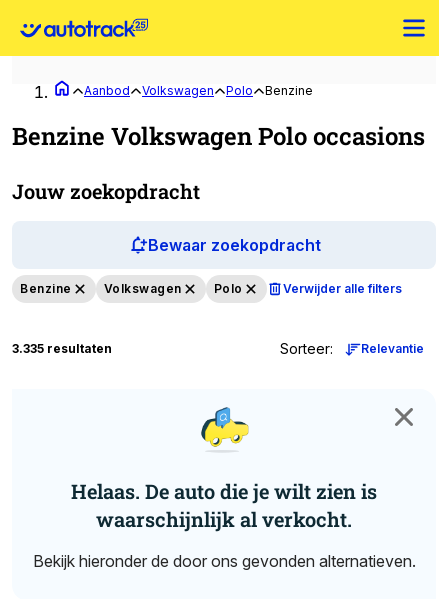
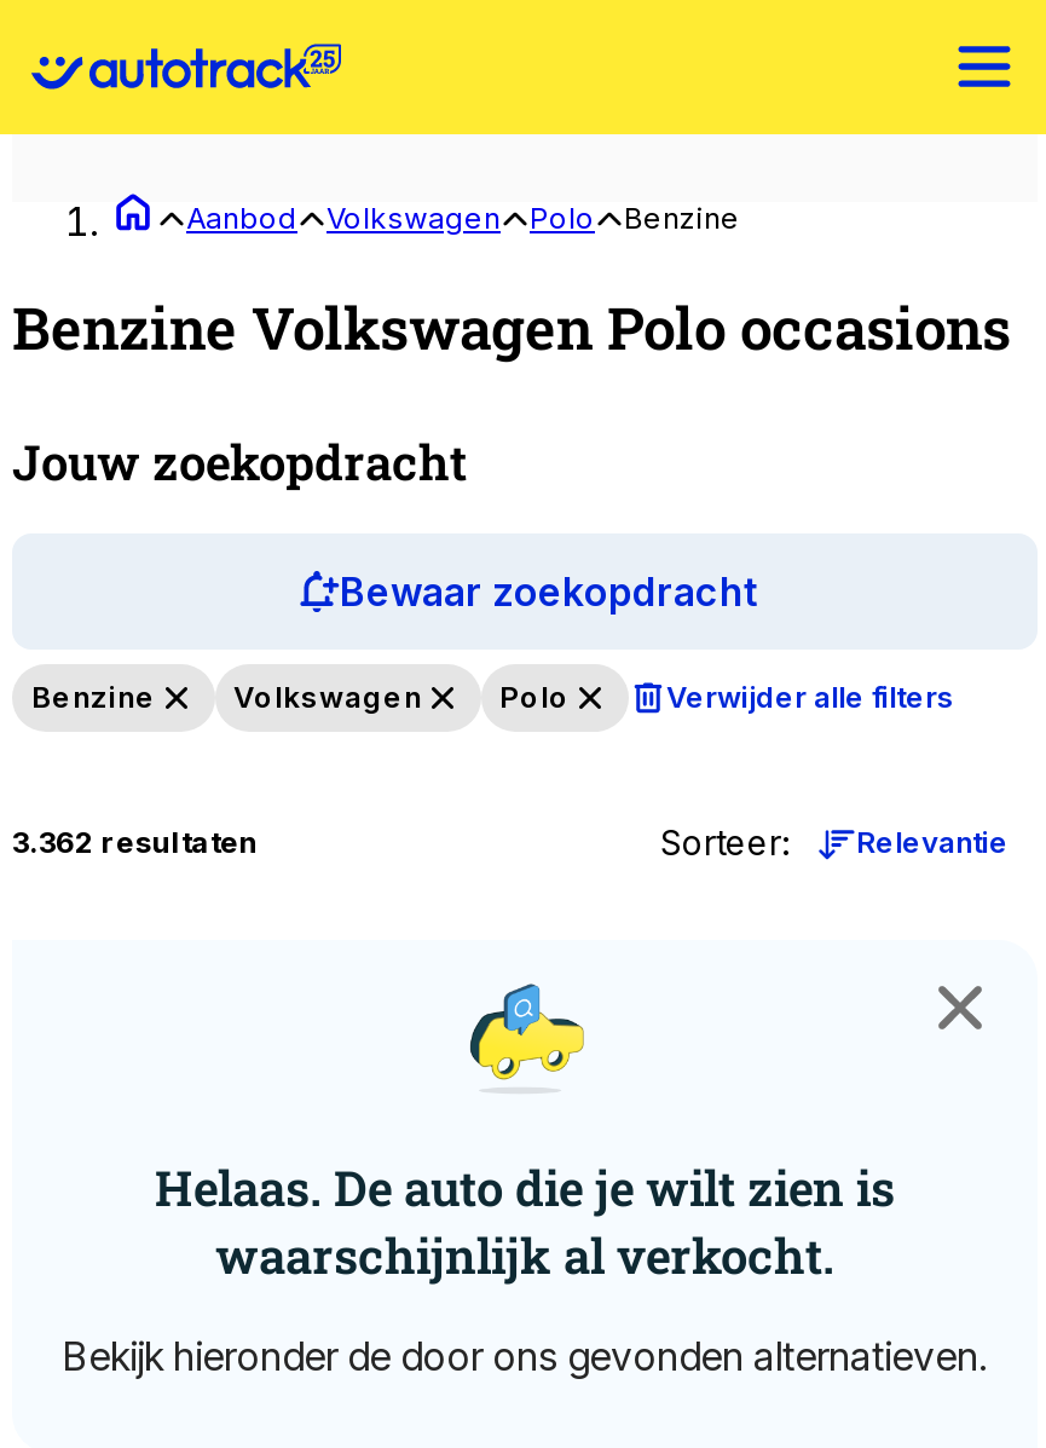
- 3.335 resultaten
+ 3.362 resultaten
